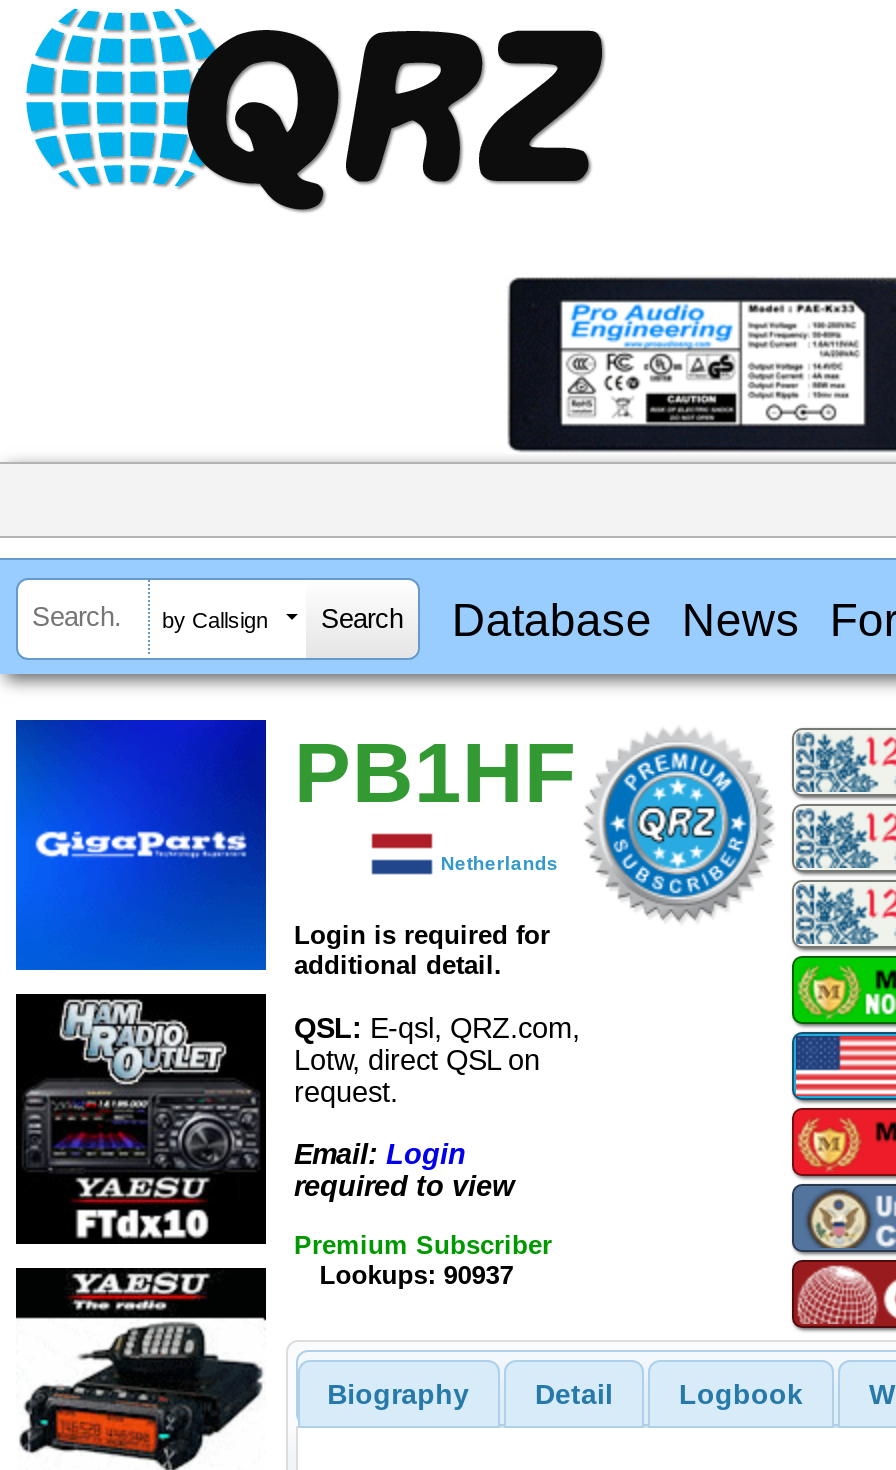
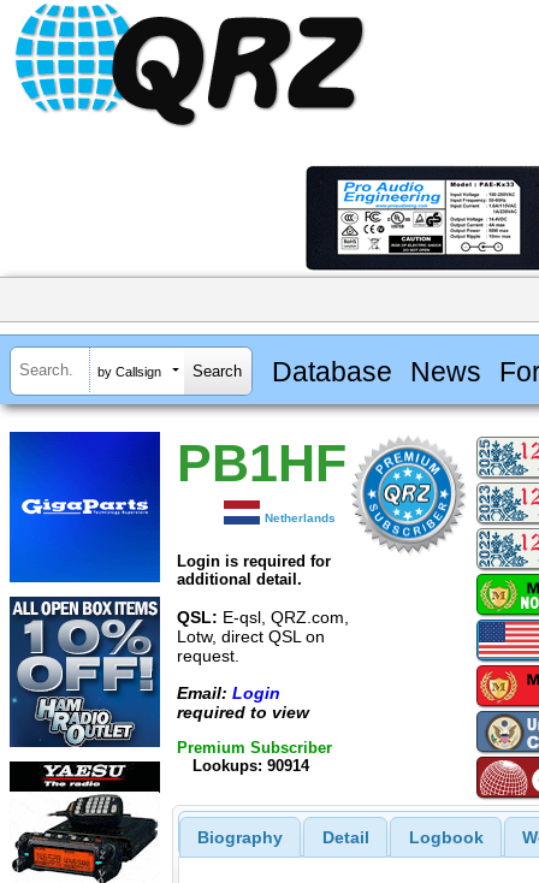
- [image]
- Lookups: 90937
+ [image]
+ Lookups: 90914
